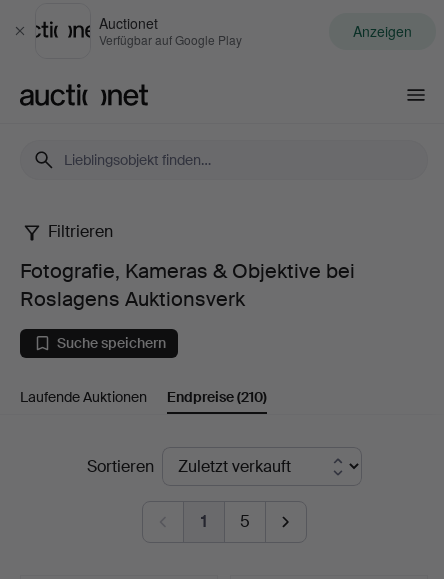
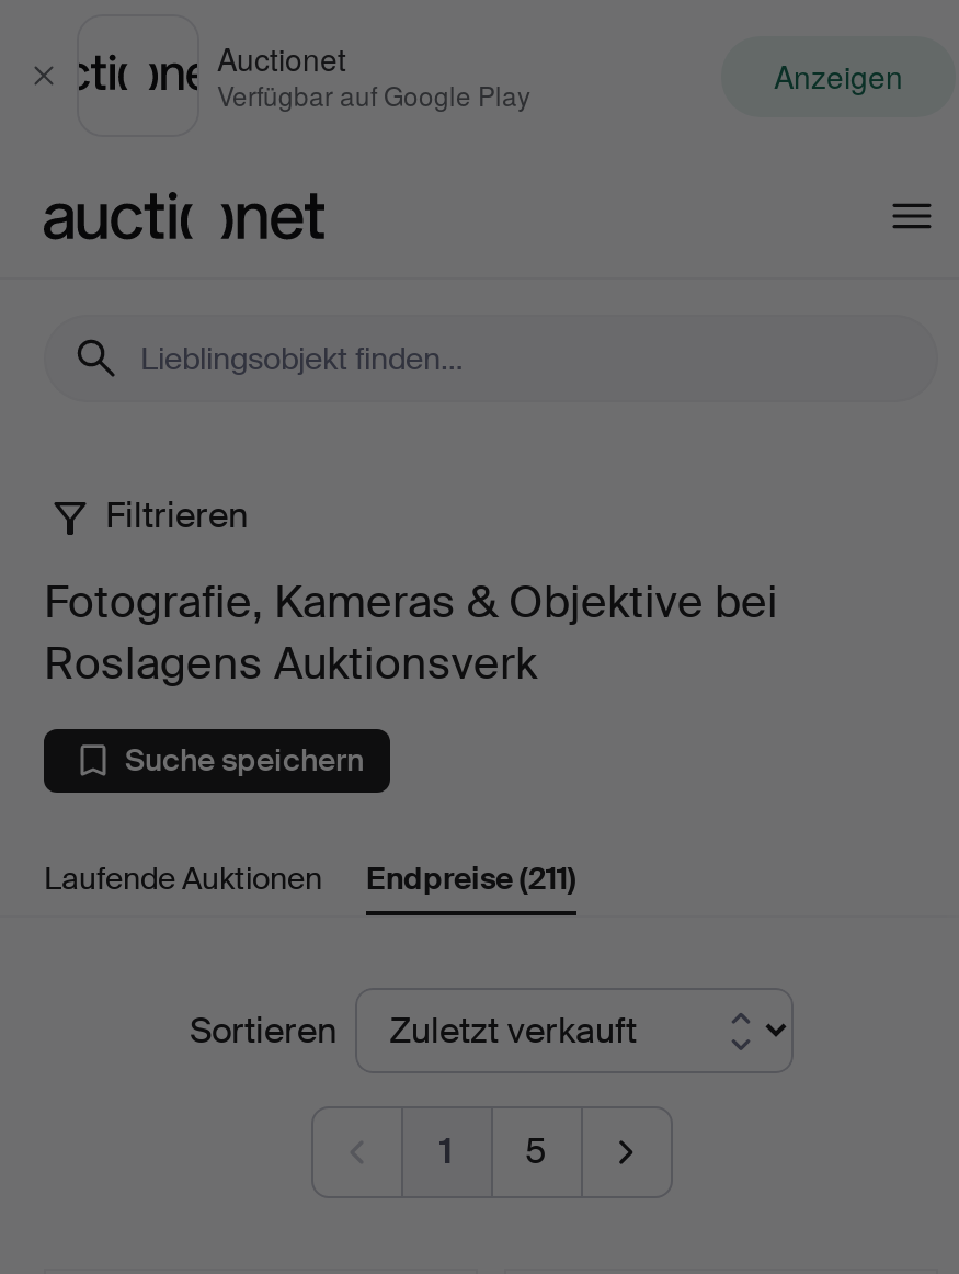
- Endpreise(210)
+ Endpreise(211)
